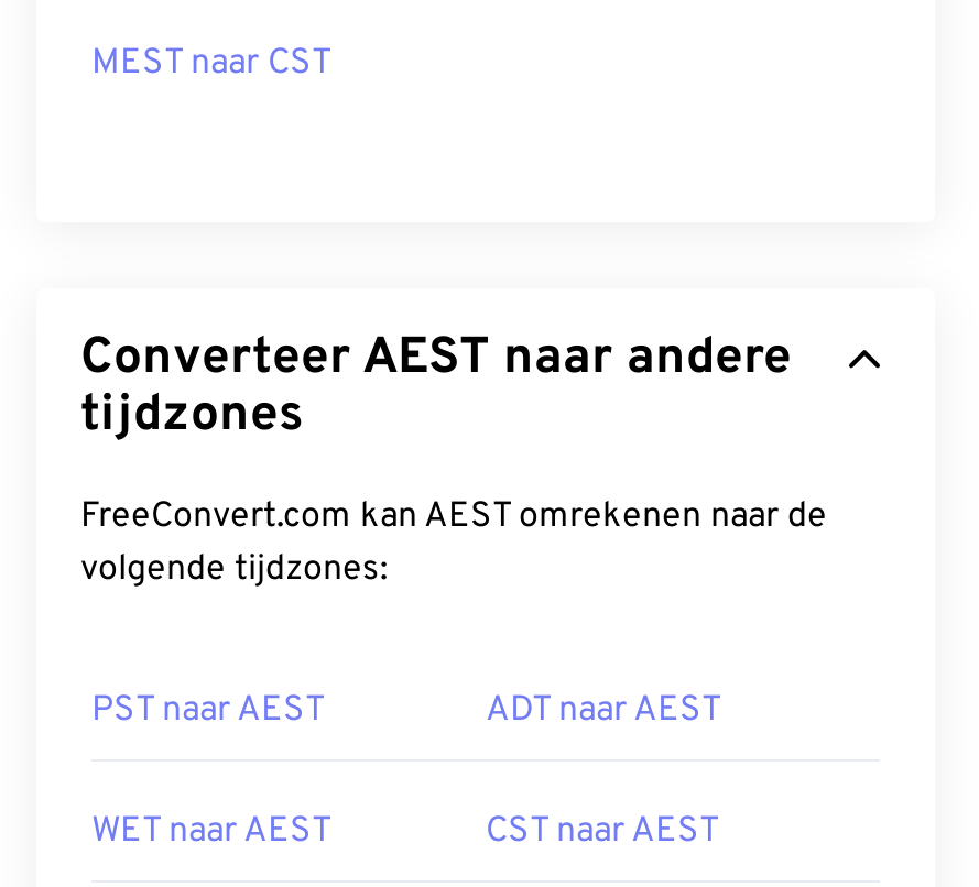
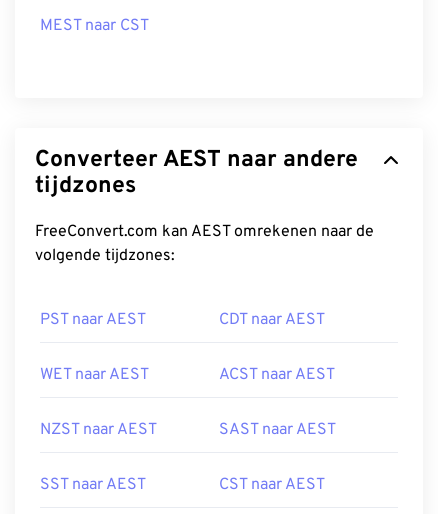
- ADT naar AEST
+ CDT naar AEST

+ ACST naar AEST
+ NZST naar AEST
+ SAST naar AEST
+ SST naar AEST
